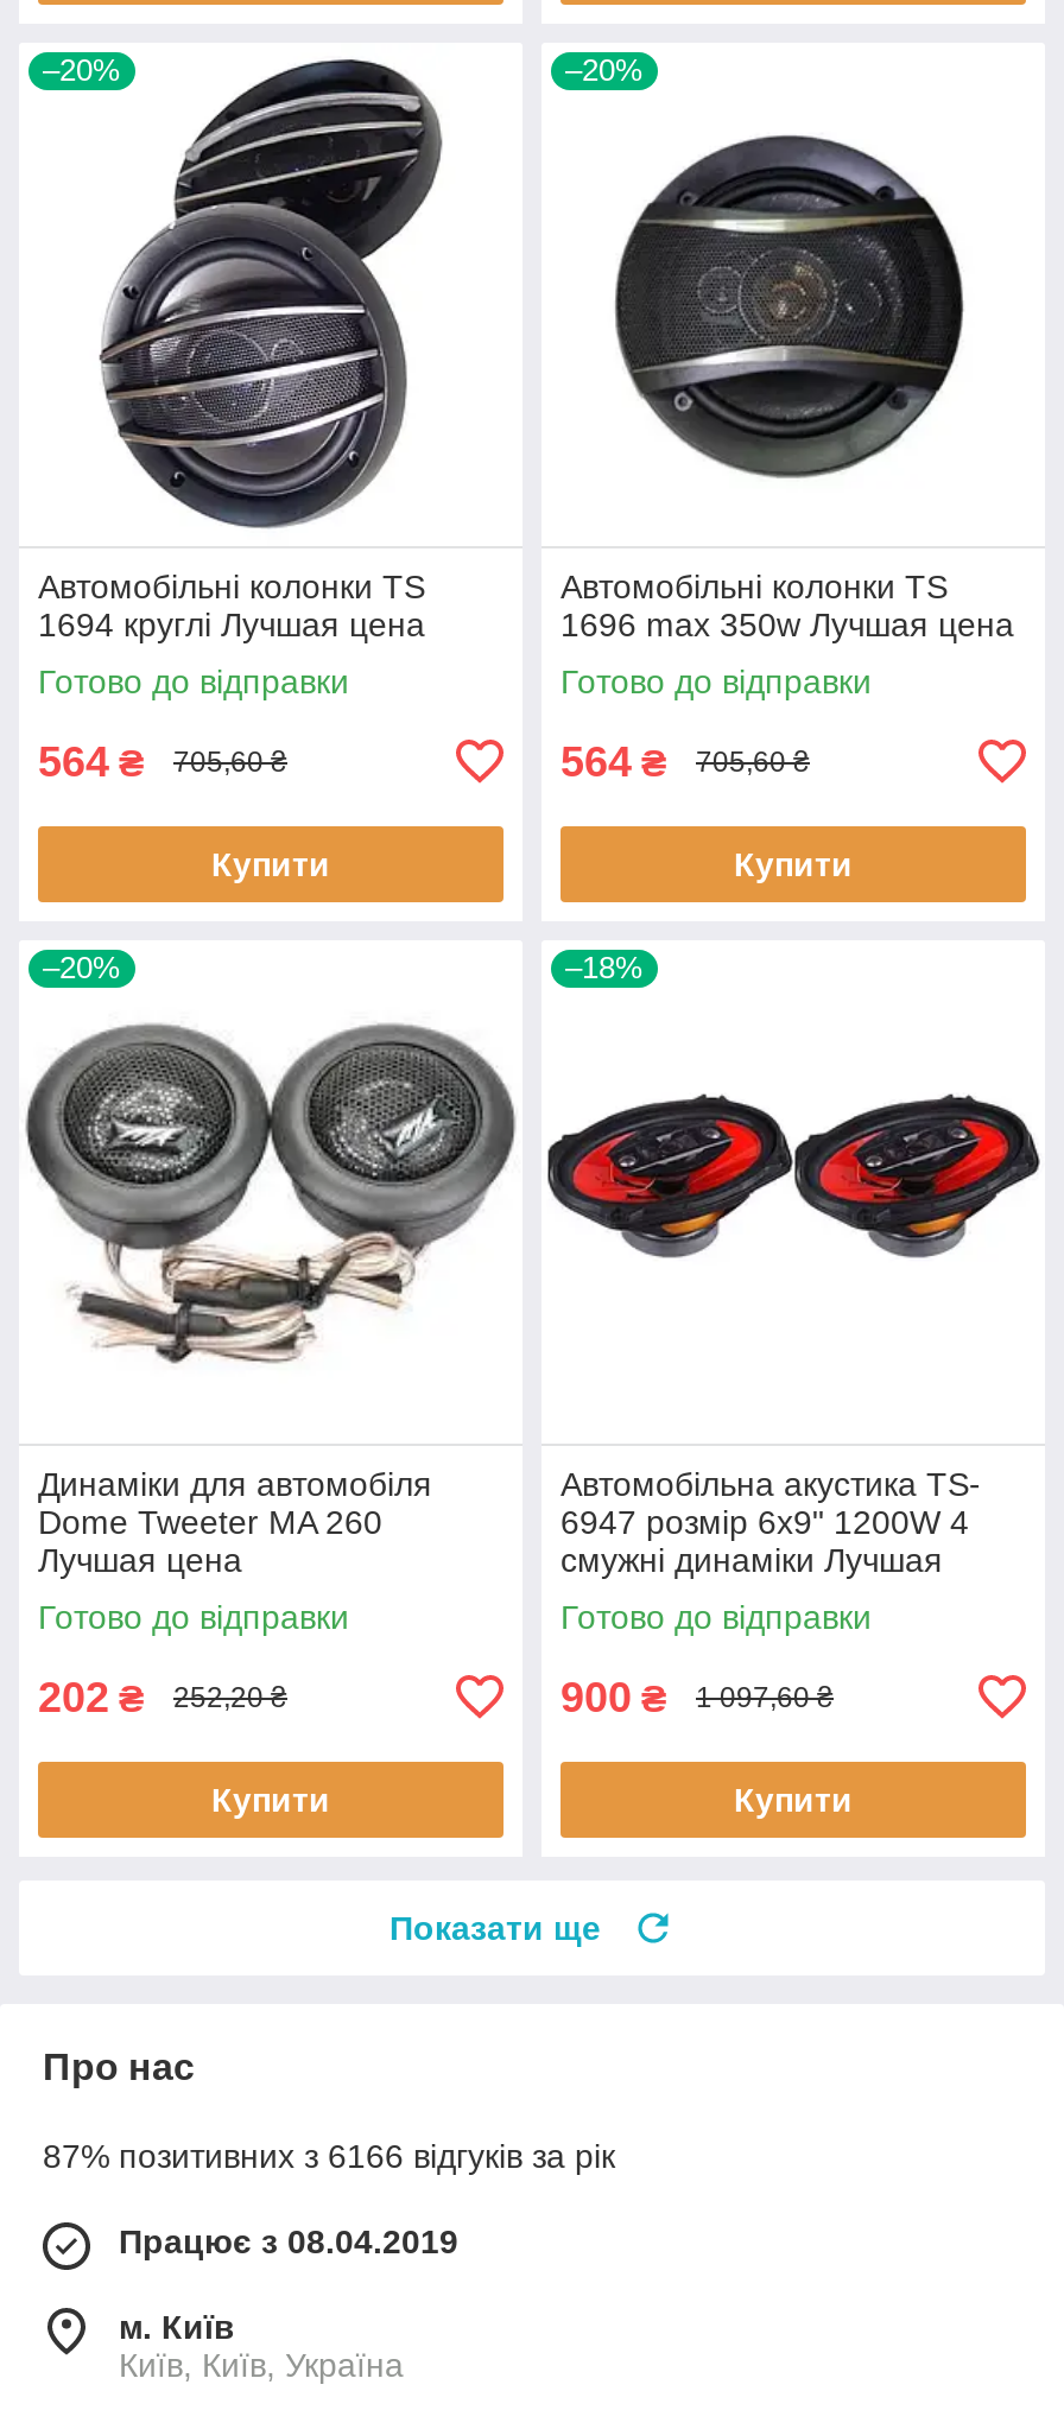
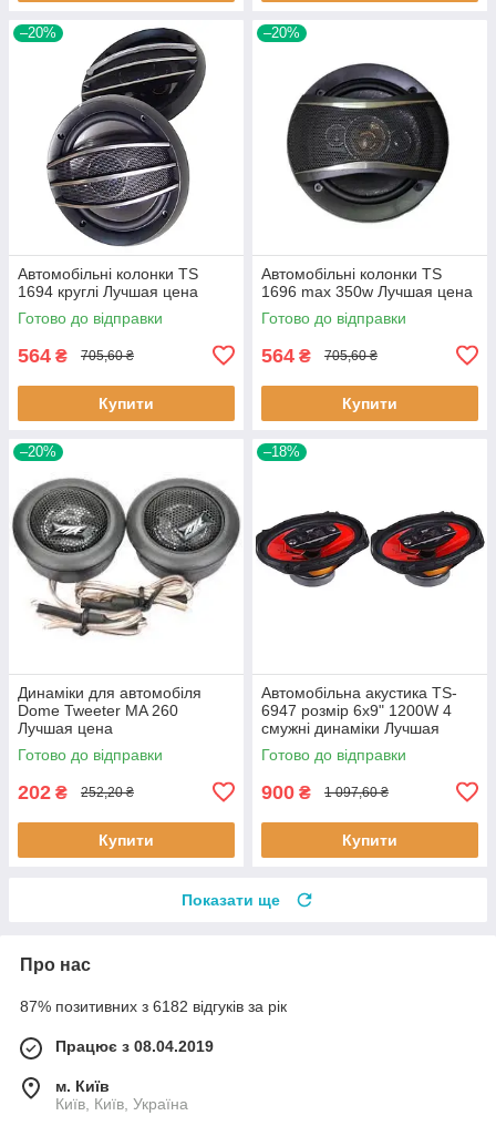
- 87% позитивних з 6166 відгуків за рік
+ 87% позитивних з 6182 відгуків за рік
